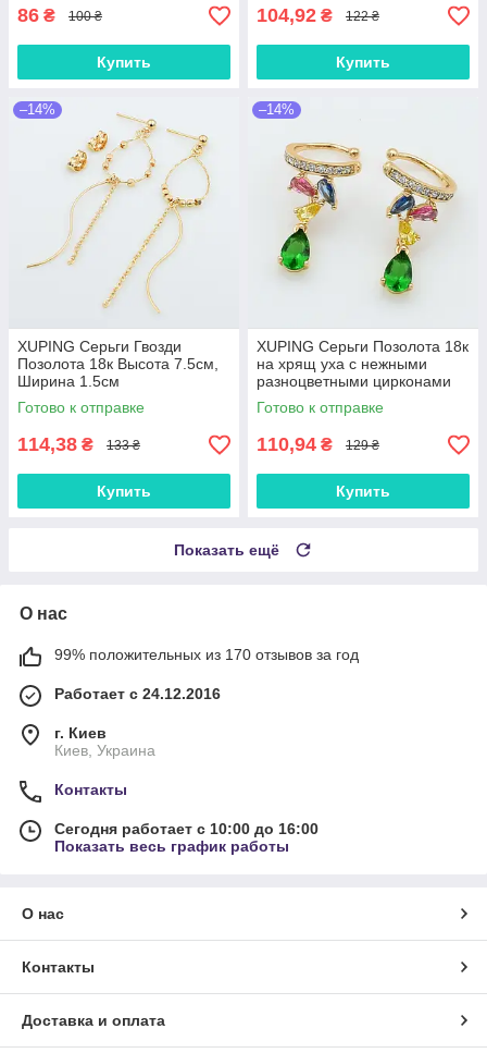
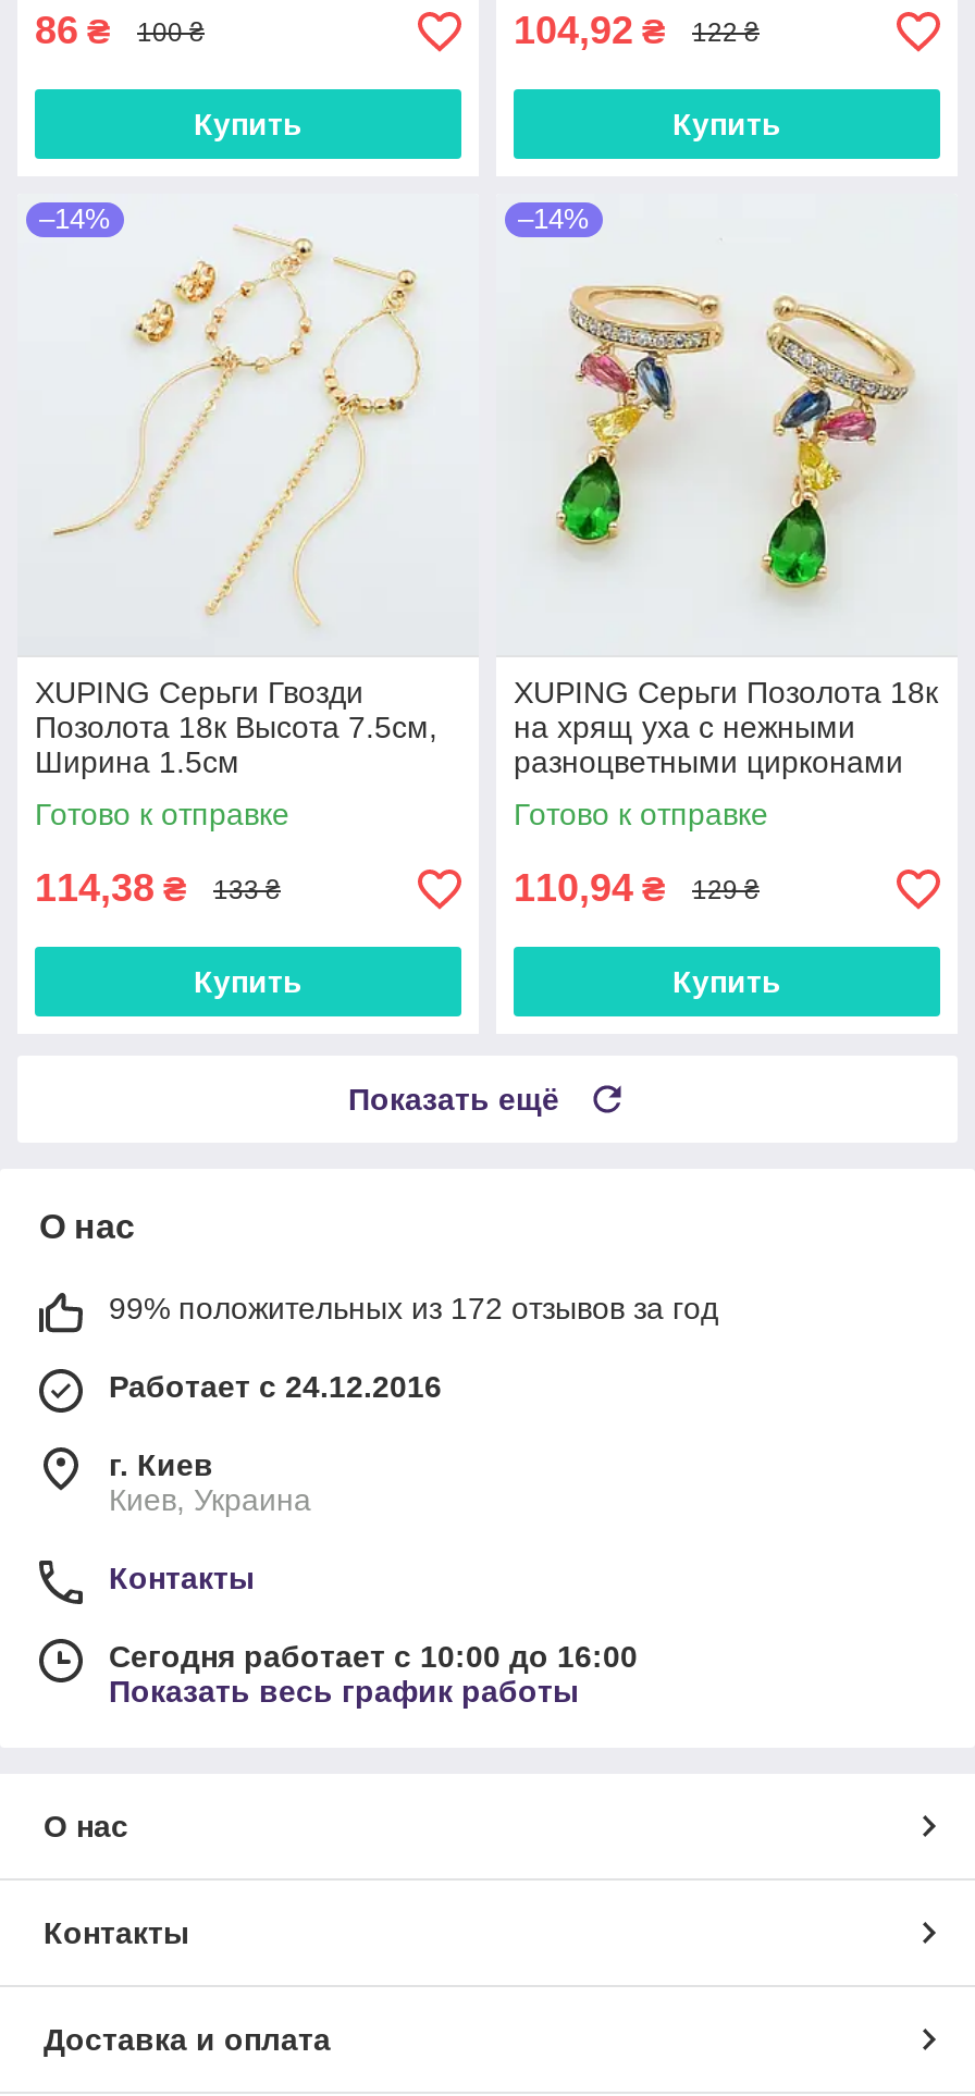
- 99% положительных из 170 отзывов за год
+ 99% положительных из 172 отзывов за год
